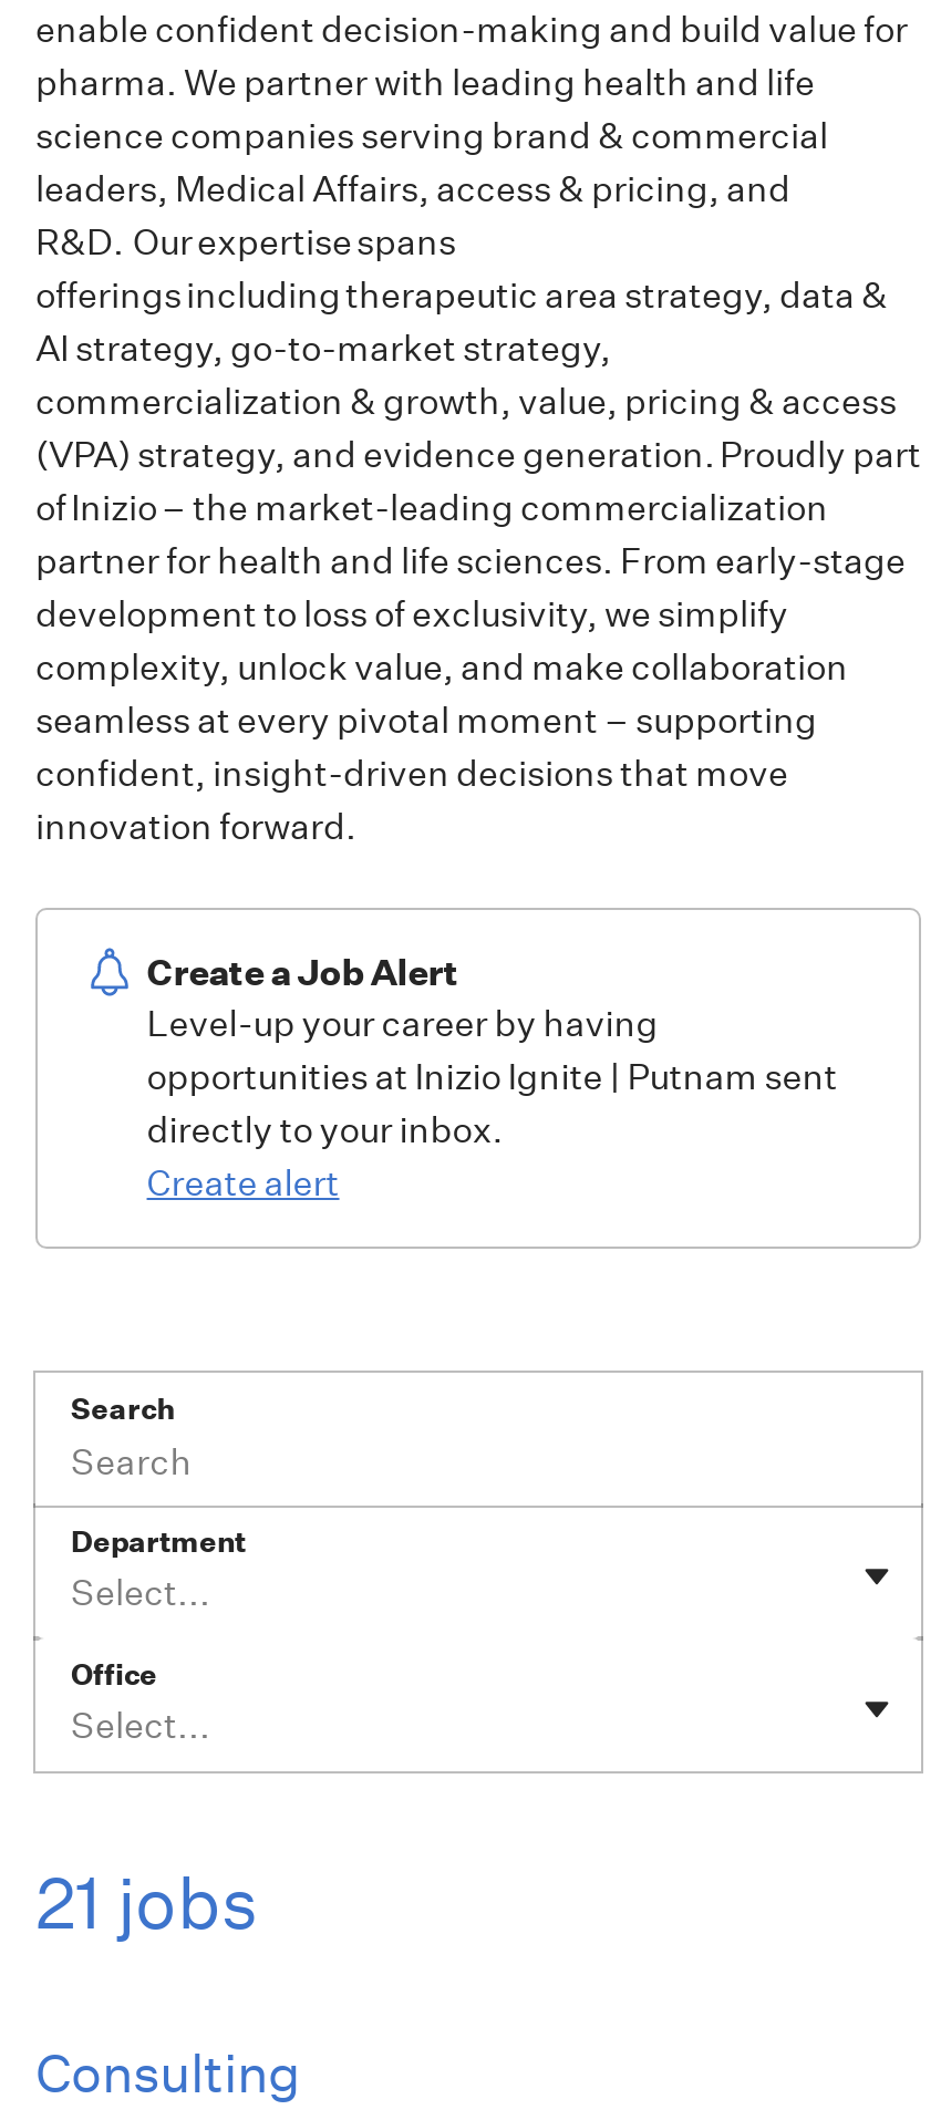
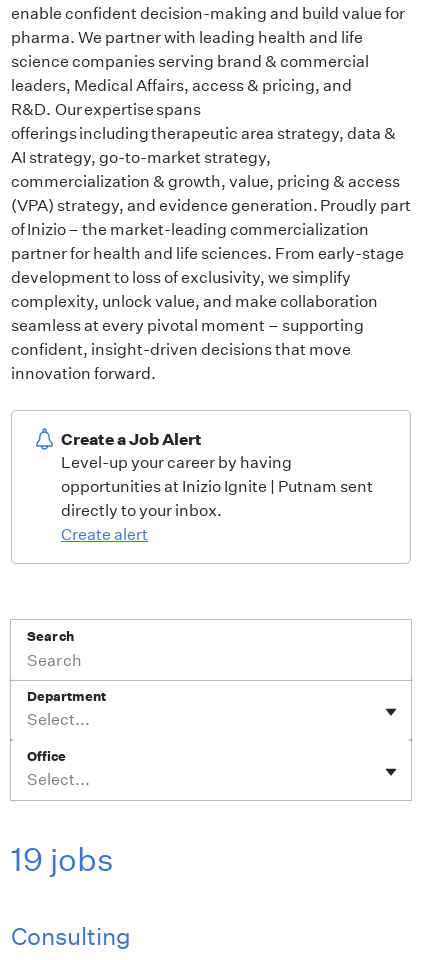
- 21 jobs
+ 19 jobs
